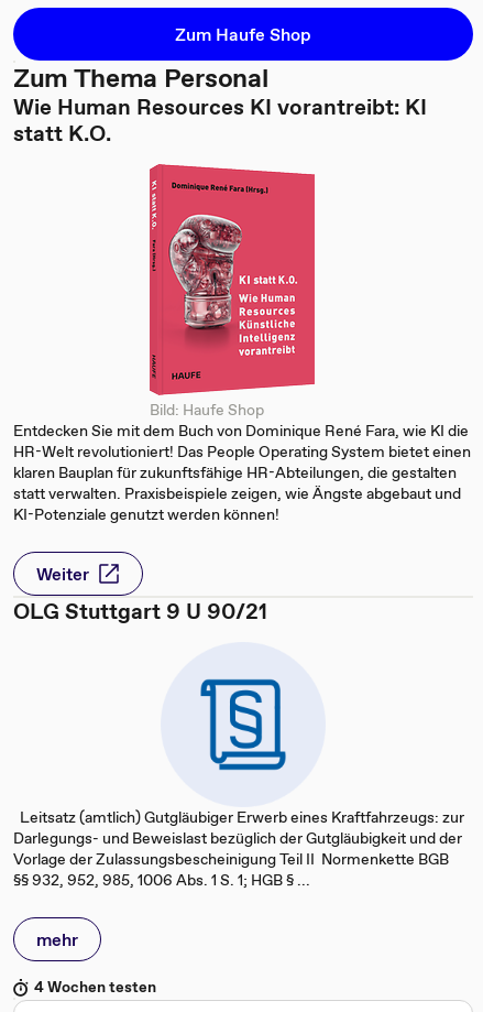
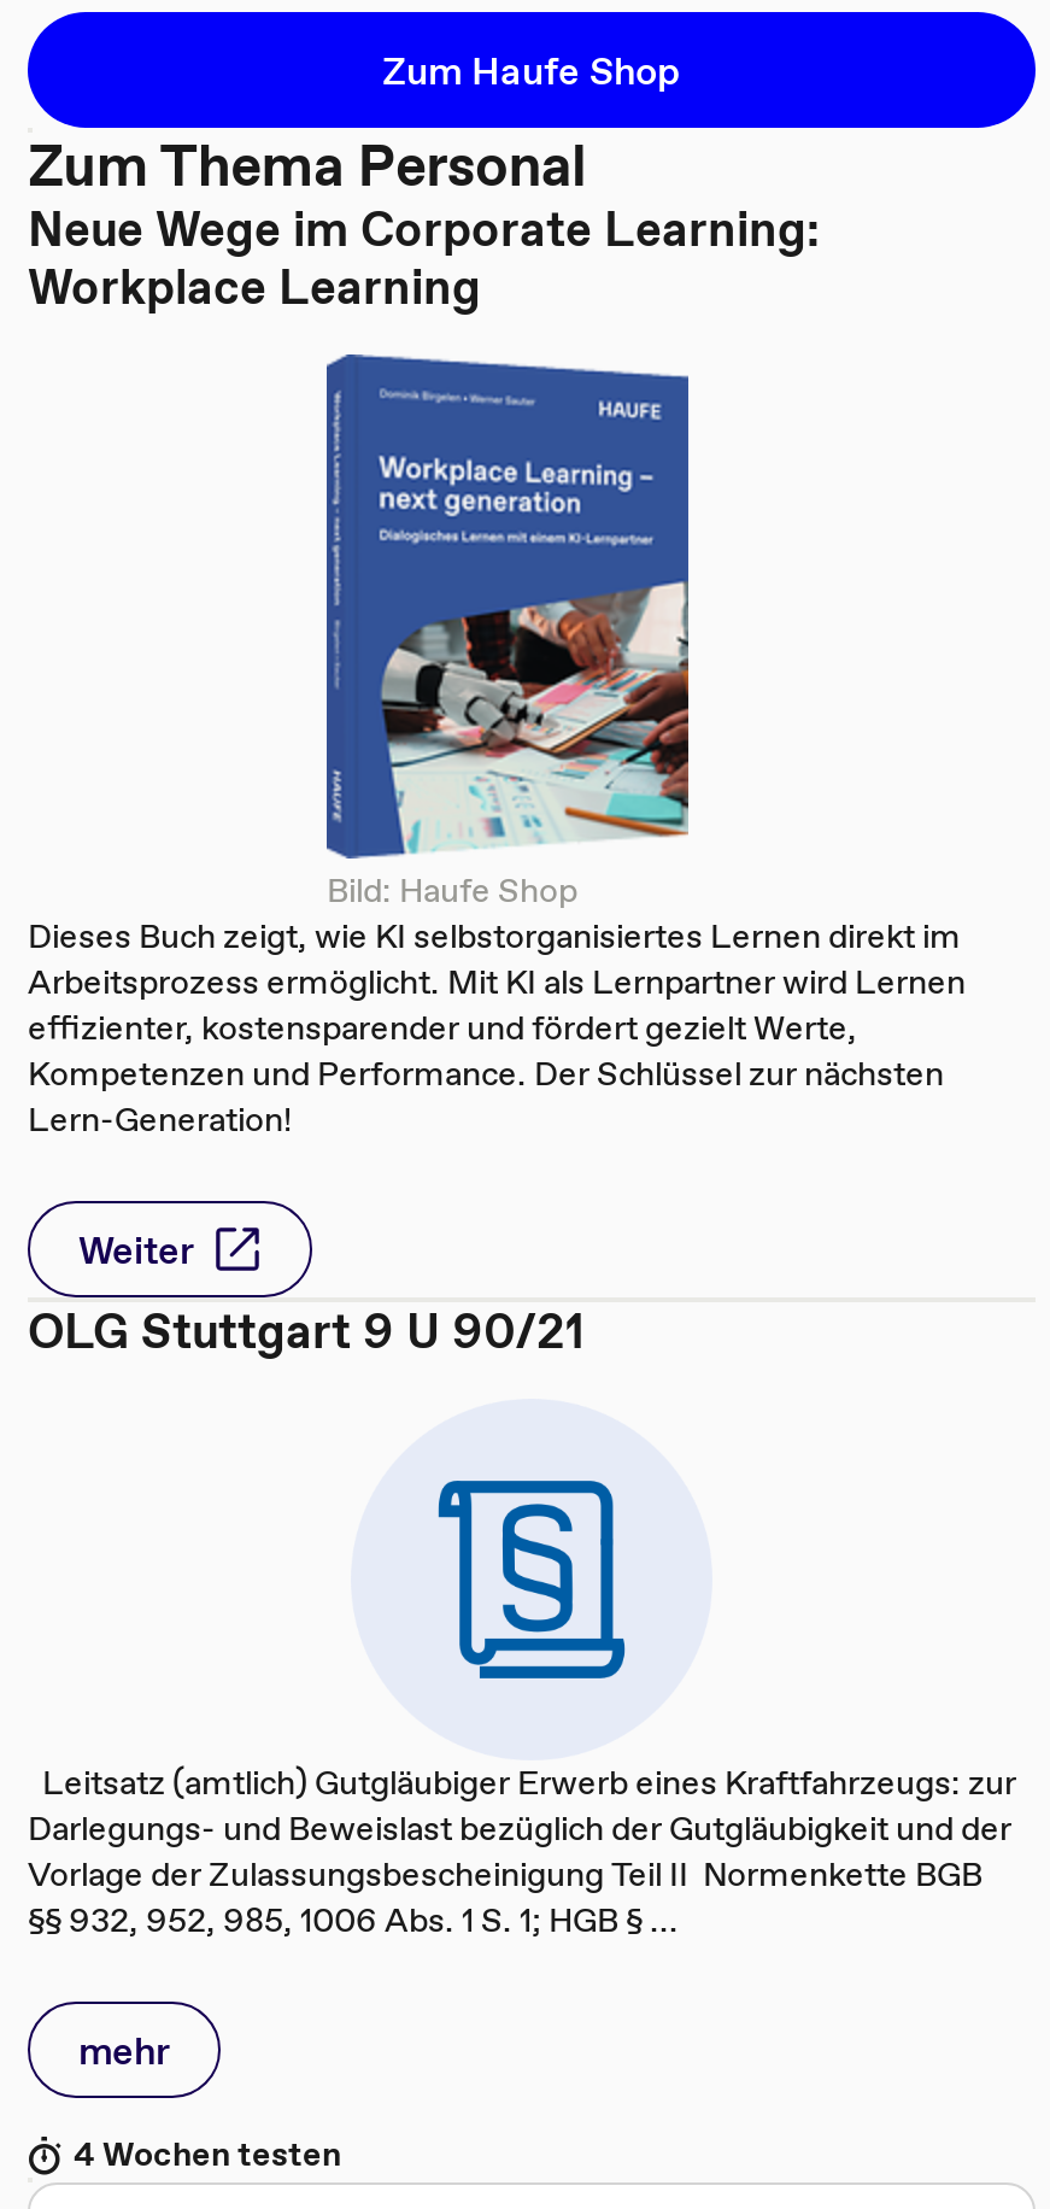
- Wie Human Resources KI vorantreibt: KI
- statt K.O.
+ Neue Wege im Corporate Learning:
+ Workplace Learning

- [image]
- Entdecken Sie mit dem Buch von Dominique René Fara, wie KI die
- HR-Welt revolutioniert! Das People Operating System bietet einen
- klaren Bauplan für zukunftsfähige HR-Abteilungen, die gestalten
- statt verwalten. Praxisbeispiele zeigen, wie Ängste abgebaut und
- KI-Potenziale genutzt werden können!
+ [image]
+ Dieses Buch zeigt, wie KI selbstorganisiertes Lernen direkt im
+ Arbeitsprozess ermöglicht. Mit KI als Lernpartner wird Lernen
+ effizienter, kostensparender und fördert gezielt Werte,
+ Kompetenzen und Performance. Der Schlüssel zur nächsten
+ Lern-Generation!
